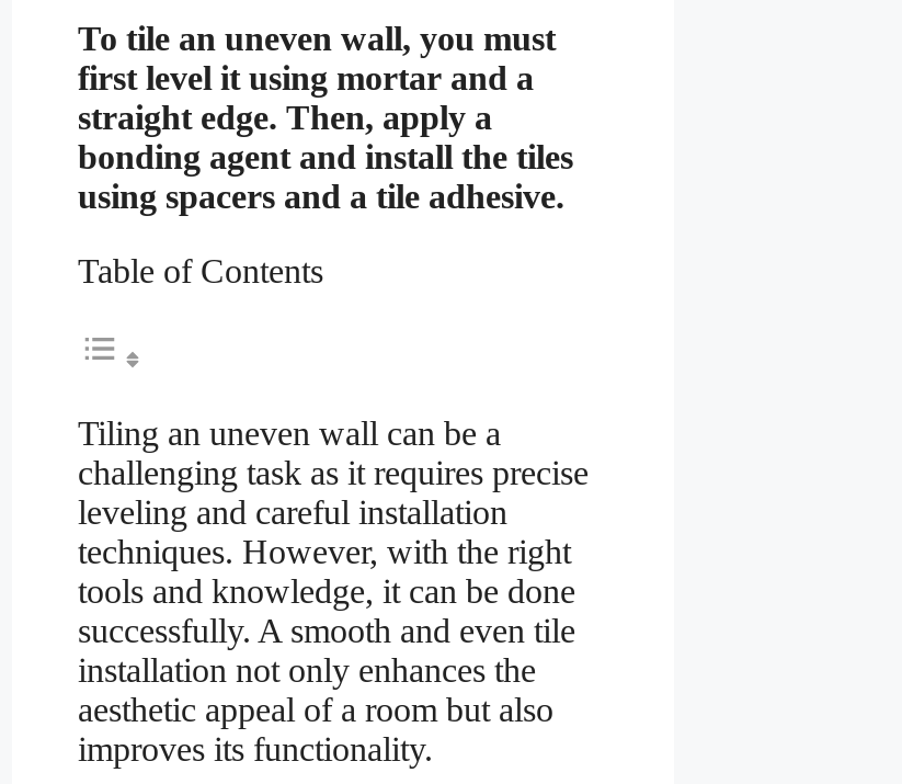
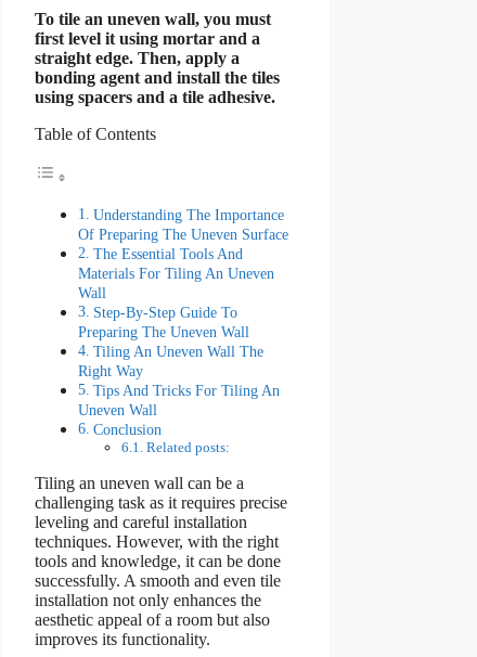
+ Understanding The Importance
+ Of Preparing The Uneven Surface
+ The Essential Tools And
+ Materials For Tiling An Uneven
+ Wall
+ Step-By-Step Guide To
+ Preparing The Uneven Wall
+ Tiling An Uneven Wall The
+ Right Way
+ Tips And Tricks For Tiling An
+ Uneven Wall
+ Conclusion
+ Related posts:
